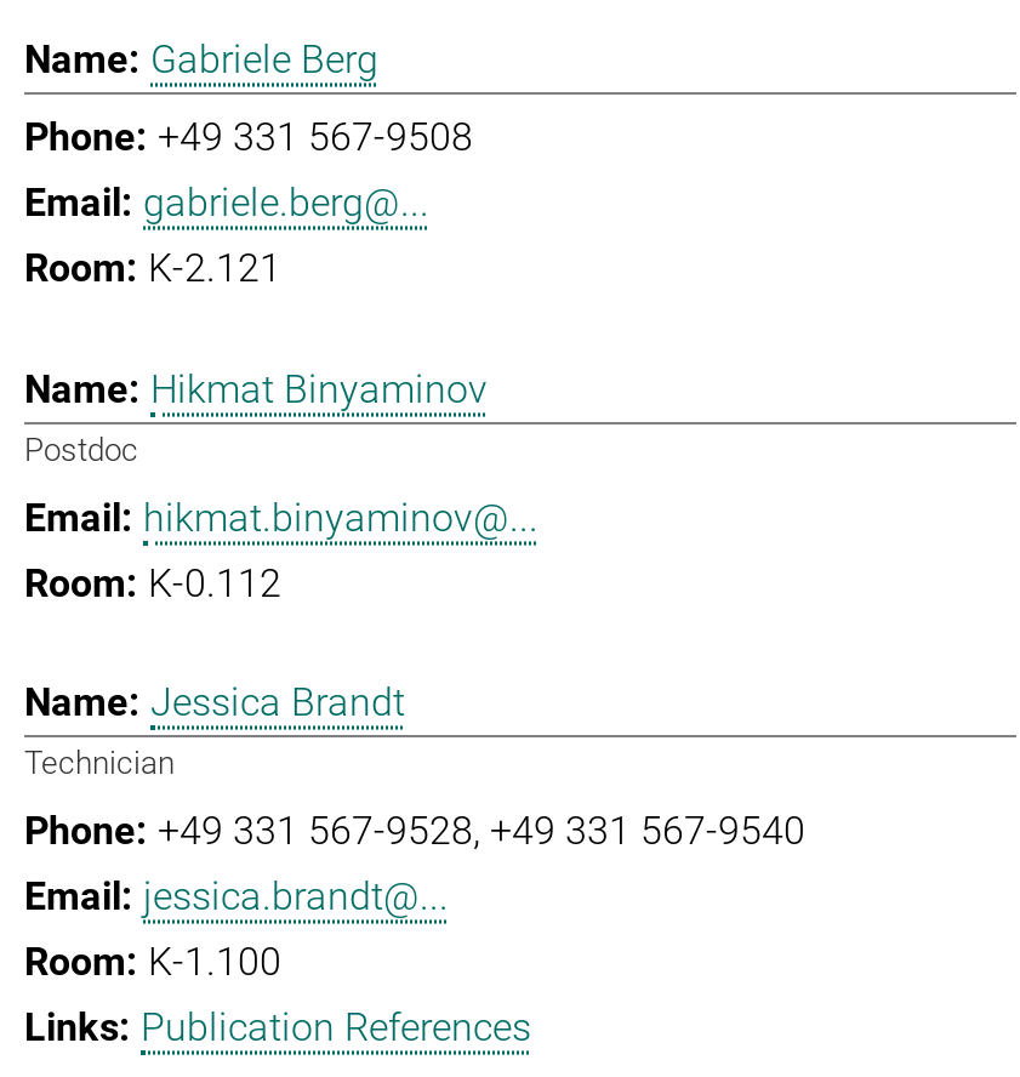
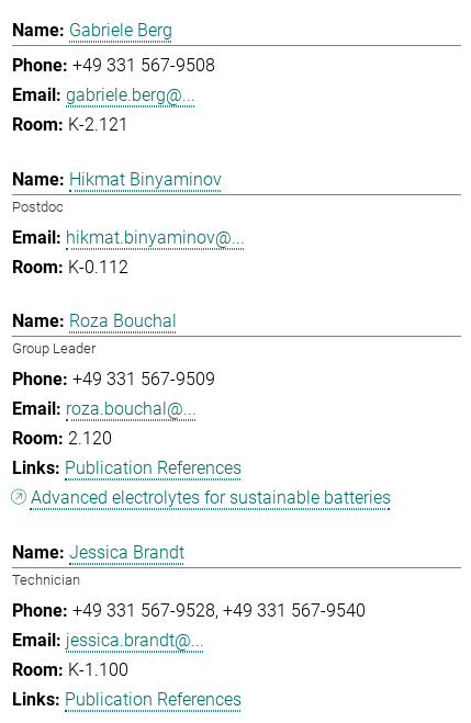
+ Roza Bouchal
+ Group Leader
+ +49 331 567-9509
+ roza.bouchal@...
+ 2.120
+ Publication References
+ Advanced electrolytes for sustainable batteries
